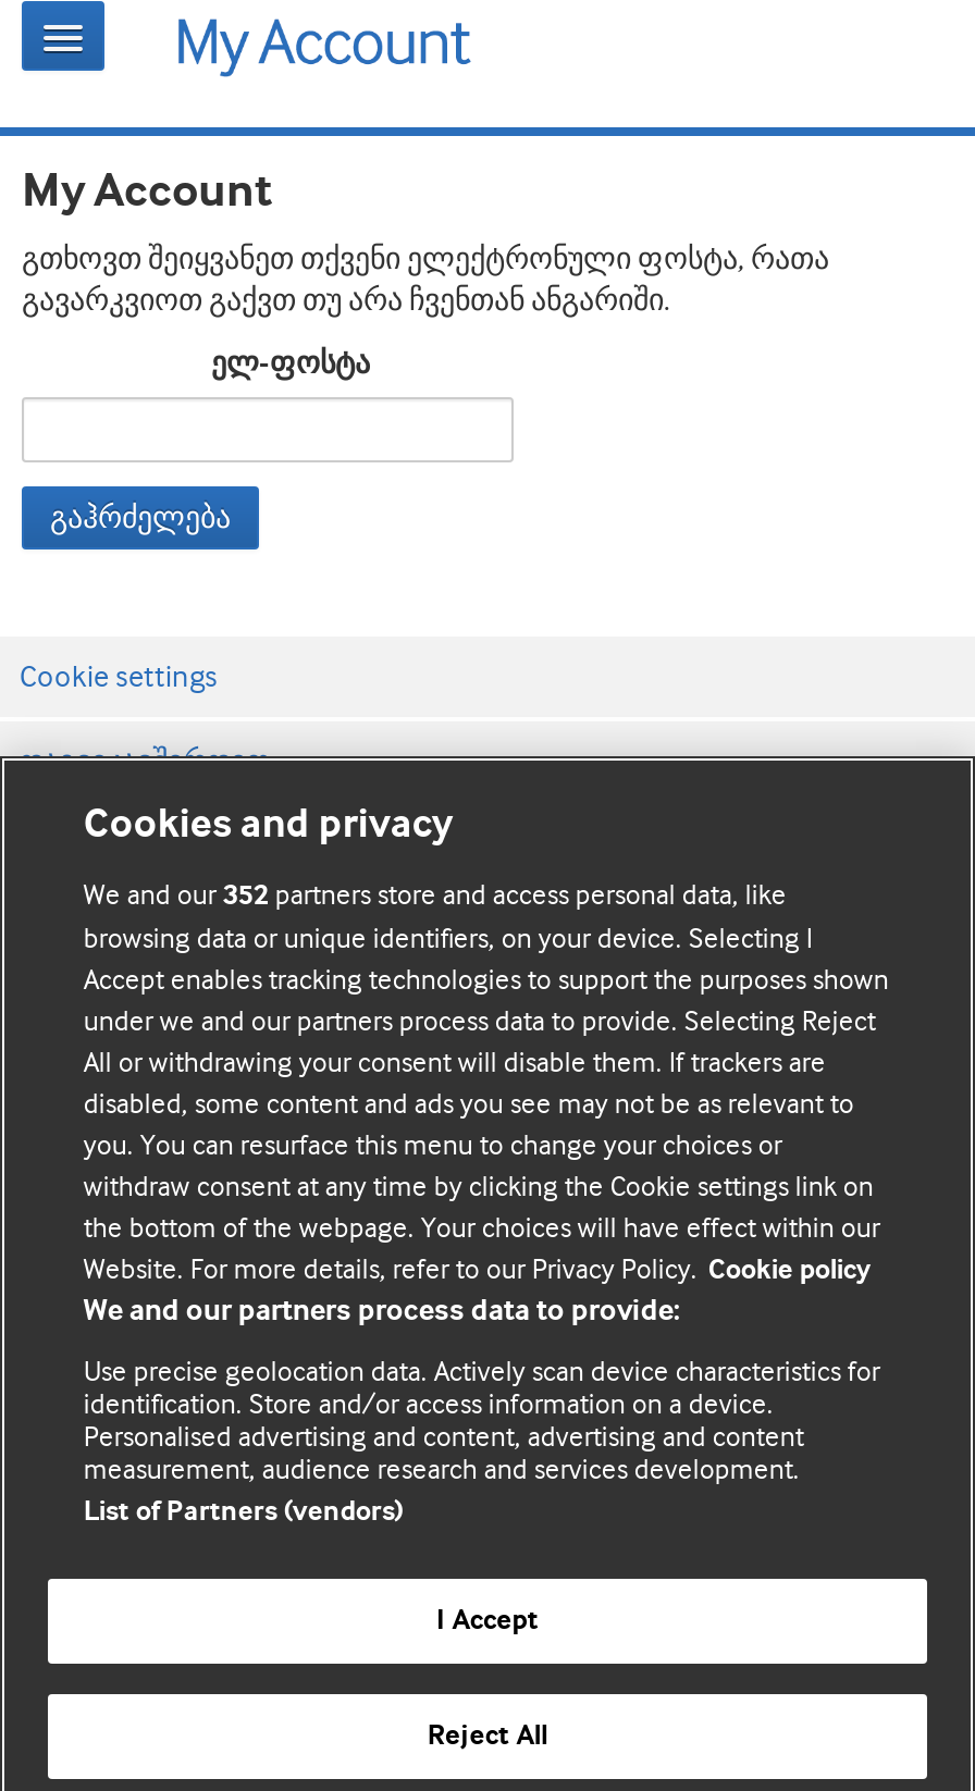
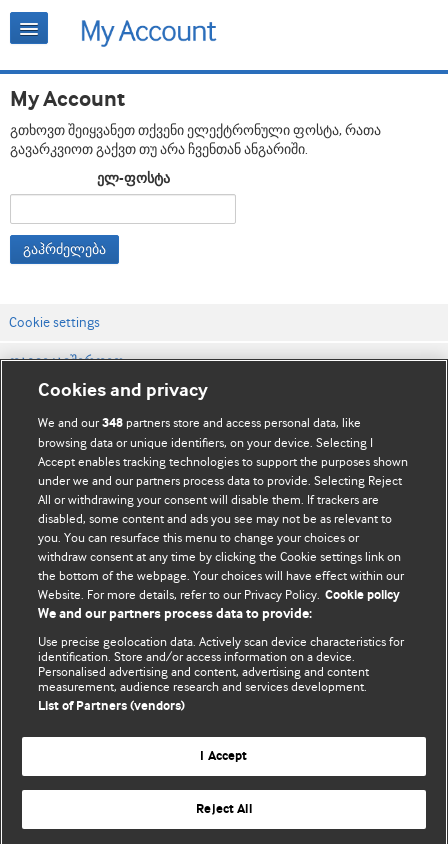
- We and our 352 partners store and access personal data, like
+ We and our 348 partners store and access personal data, like
